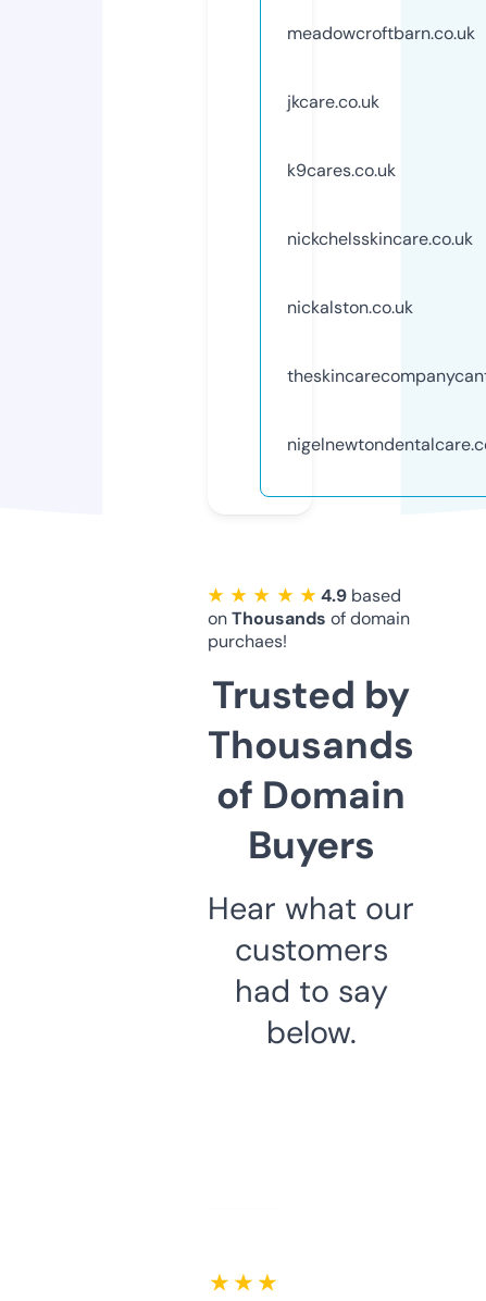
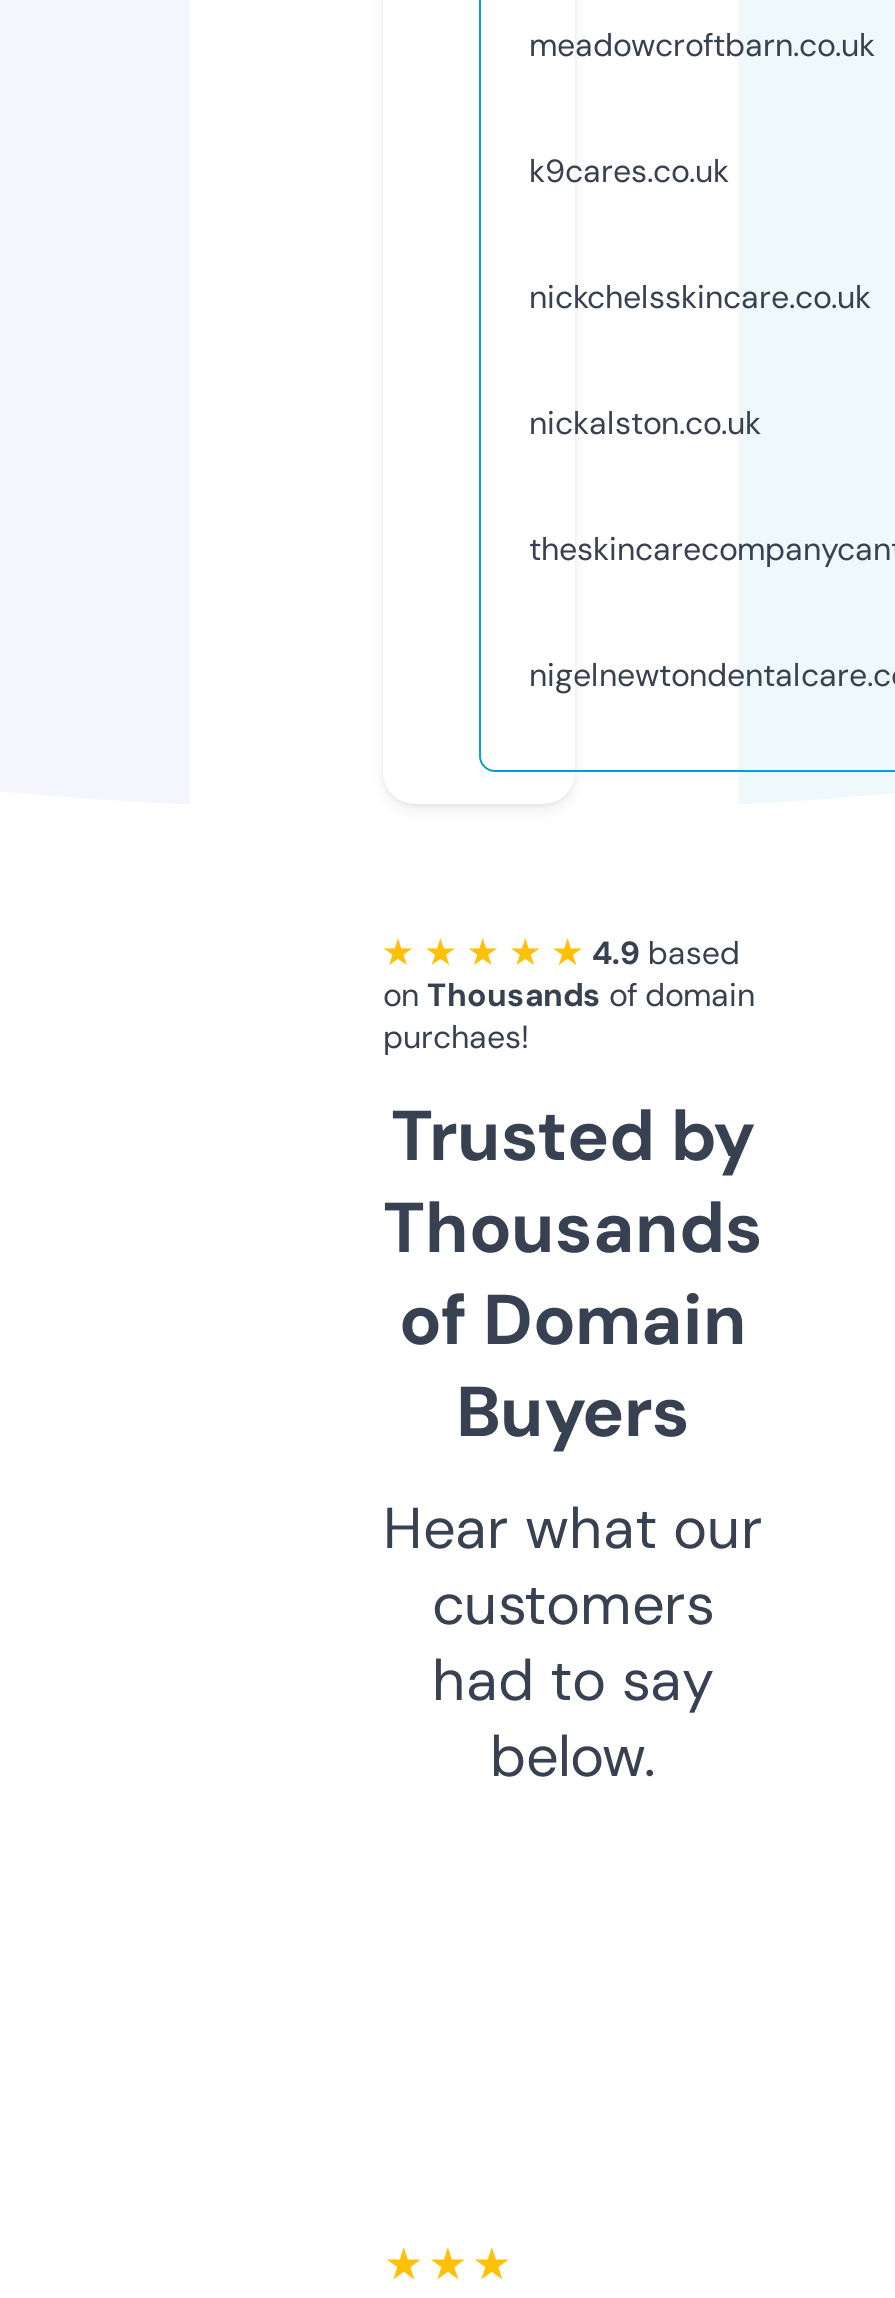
- jkcare.co.uk

moved up: k9cares.co.uk | nickchelsskincare.co.uk | nickalston.co.uk | ... | had to say | below.
